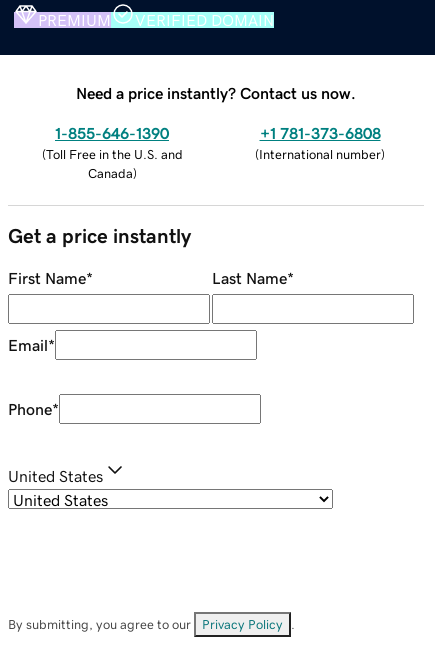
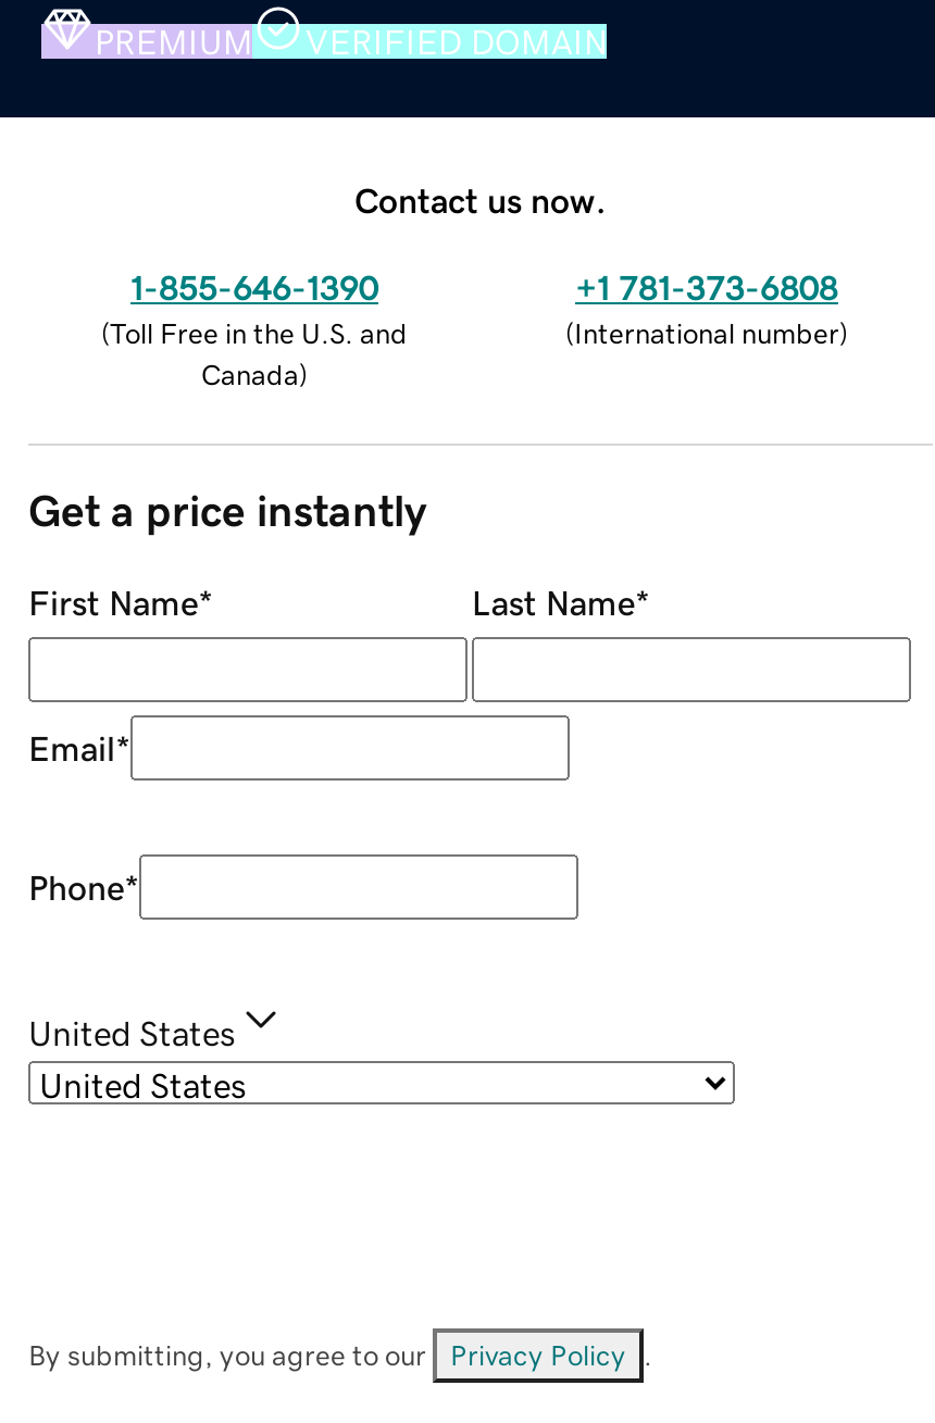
- Need a price instantly? Contact us now.
+ Contact us now.
